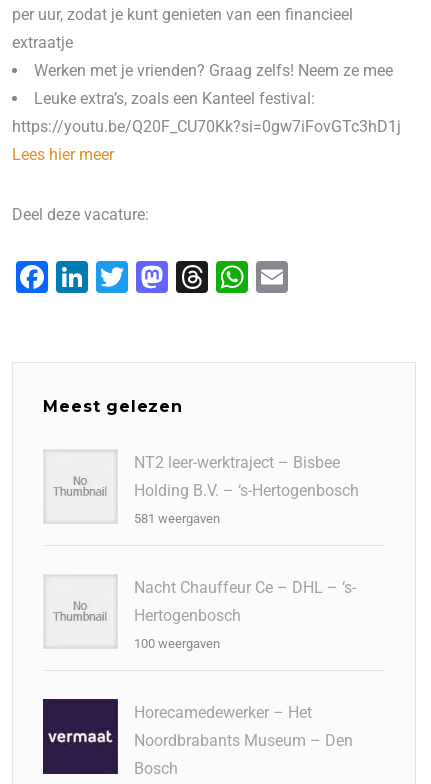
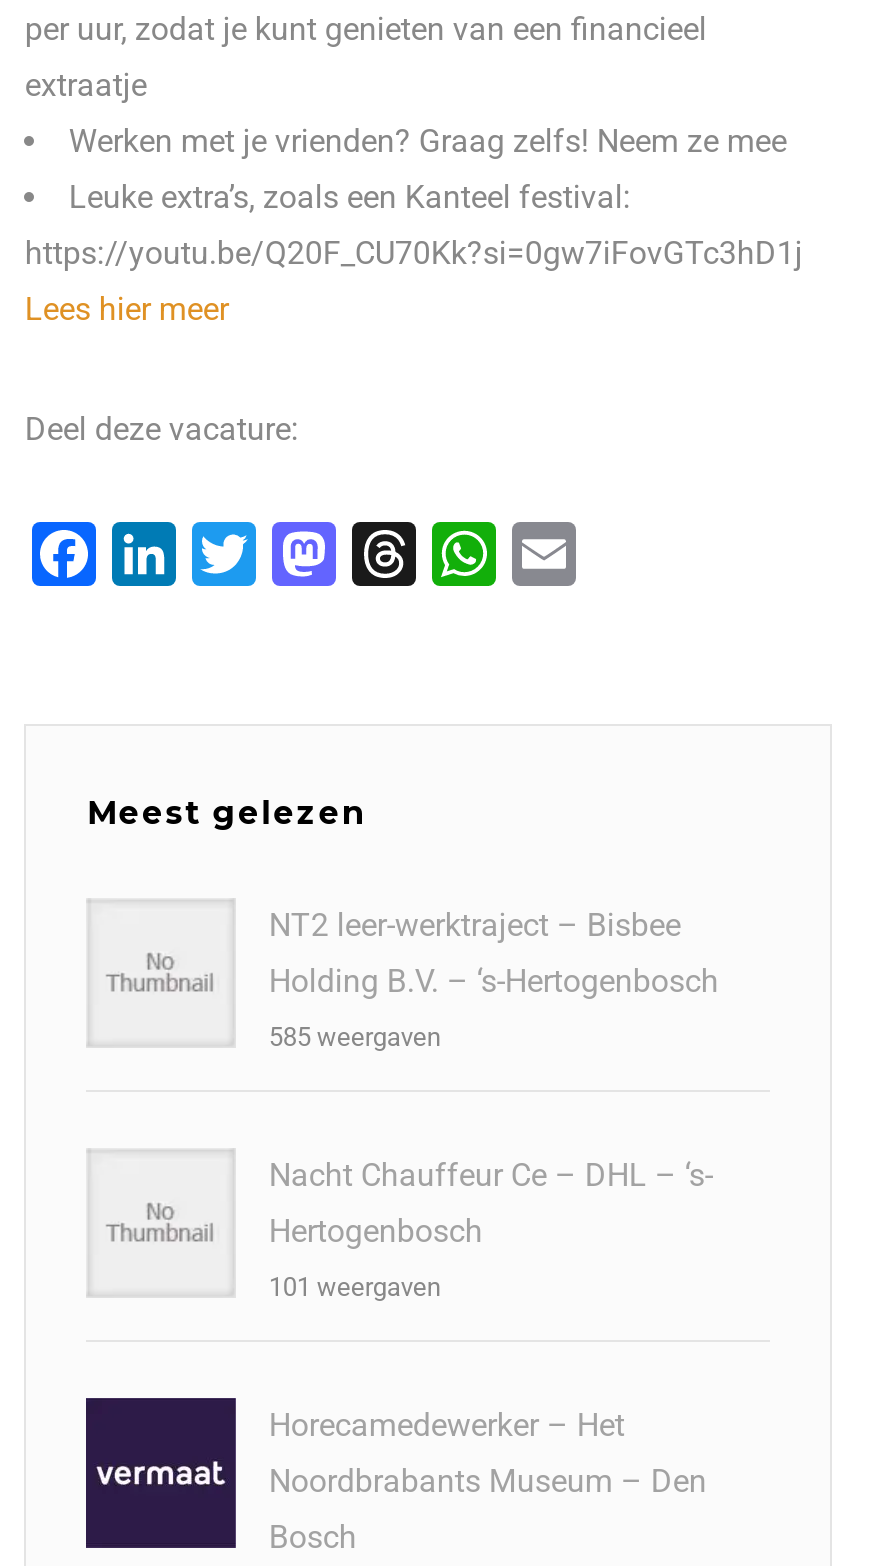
- 581 weergaven
+ 585 weergaven

- 100 weergaven
+ 101 weergaven
